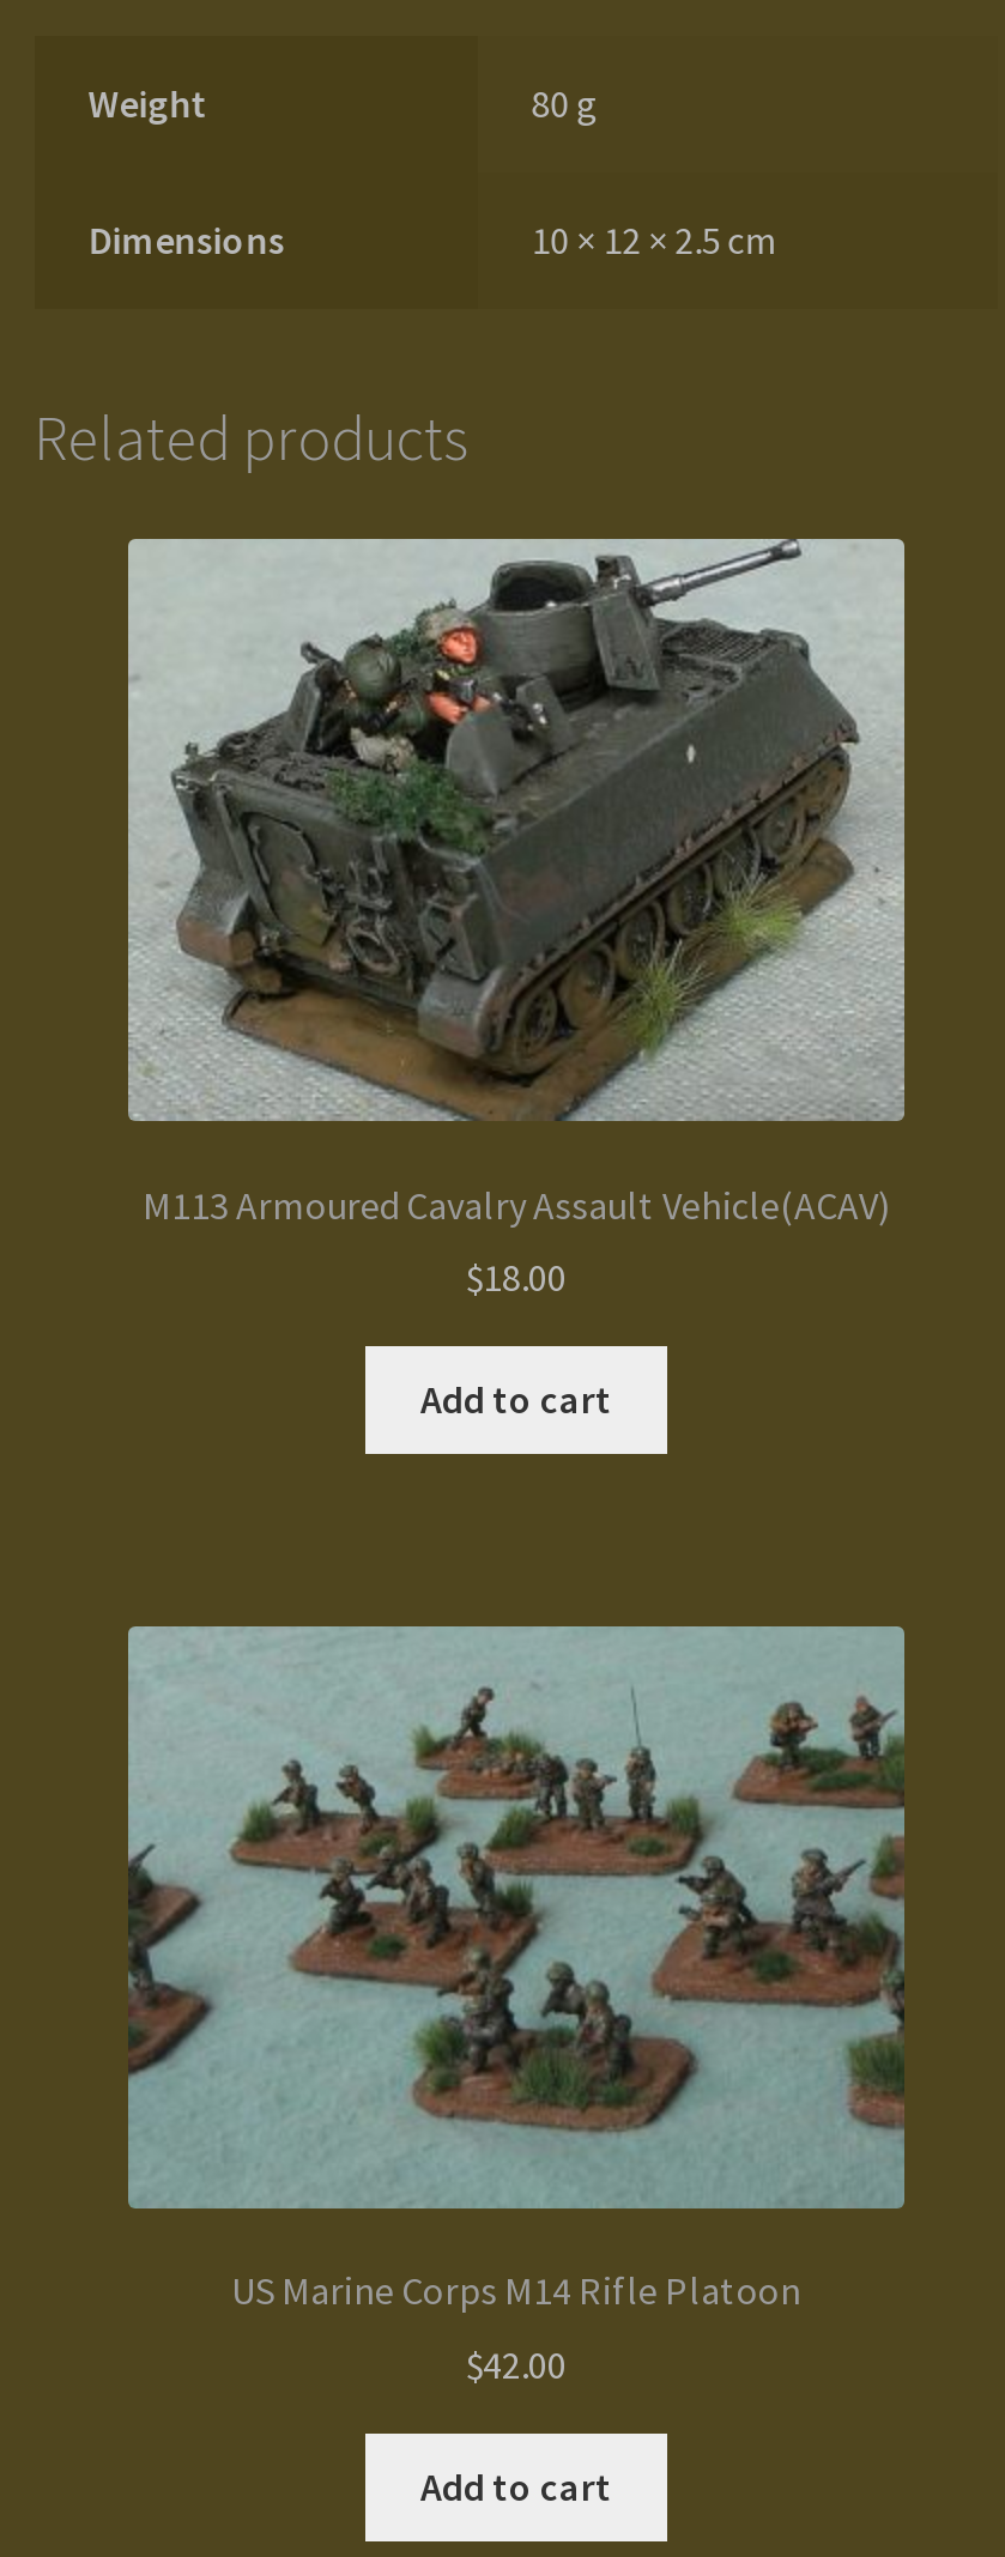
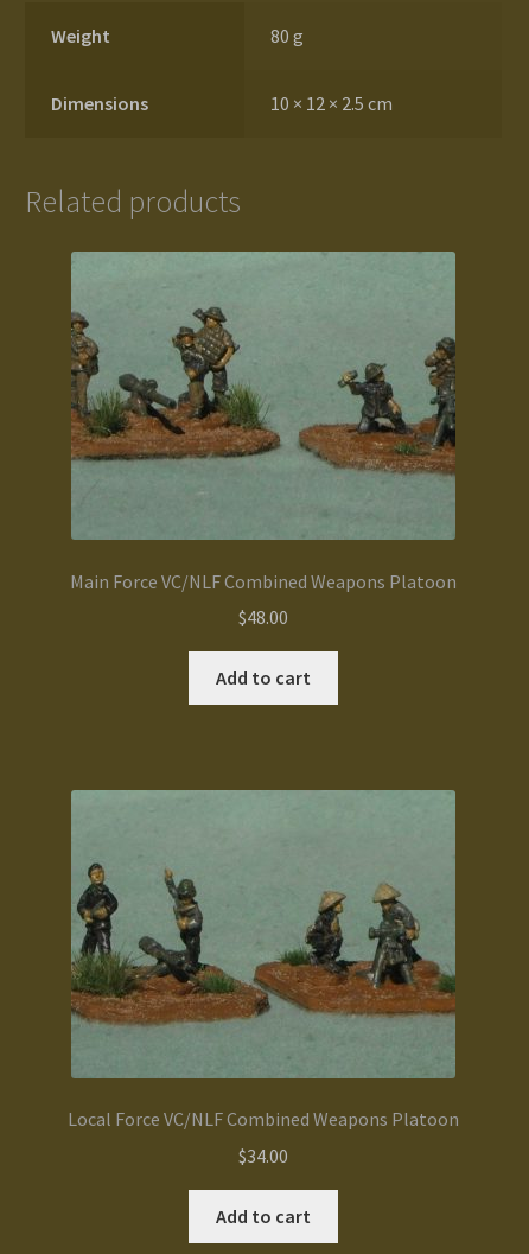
- [image]
- M113 Armoured Cavalry Assault Vehicle(ACAV)
+ [image]
+ Main Force VC/NLF Combined Weapons Platoon

- $18.00
+ $48.00

- [image]
- US Marine Corps M14 Rifle Platoon
+ [image]
+ Local Force VC/NLF Combined Weapons Platoon

- $42.00
+ $34.00
